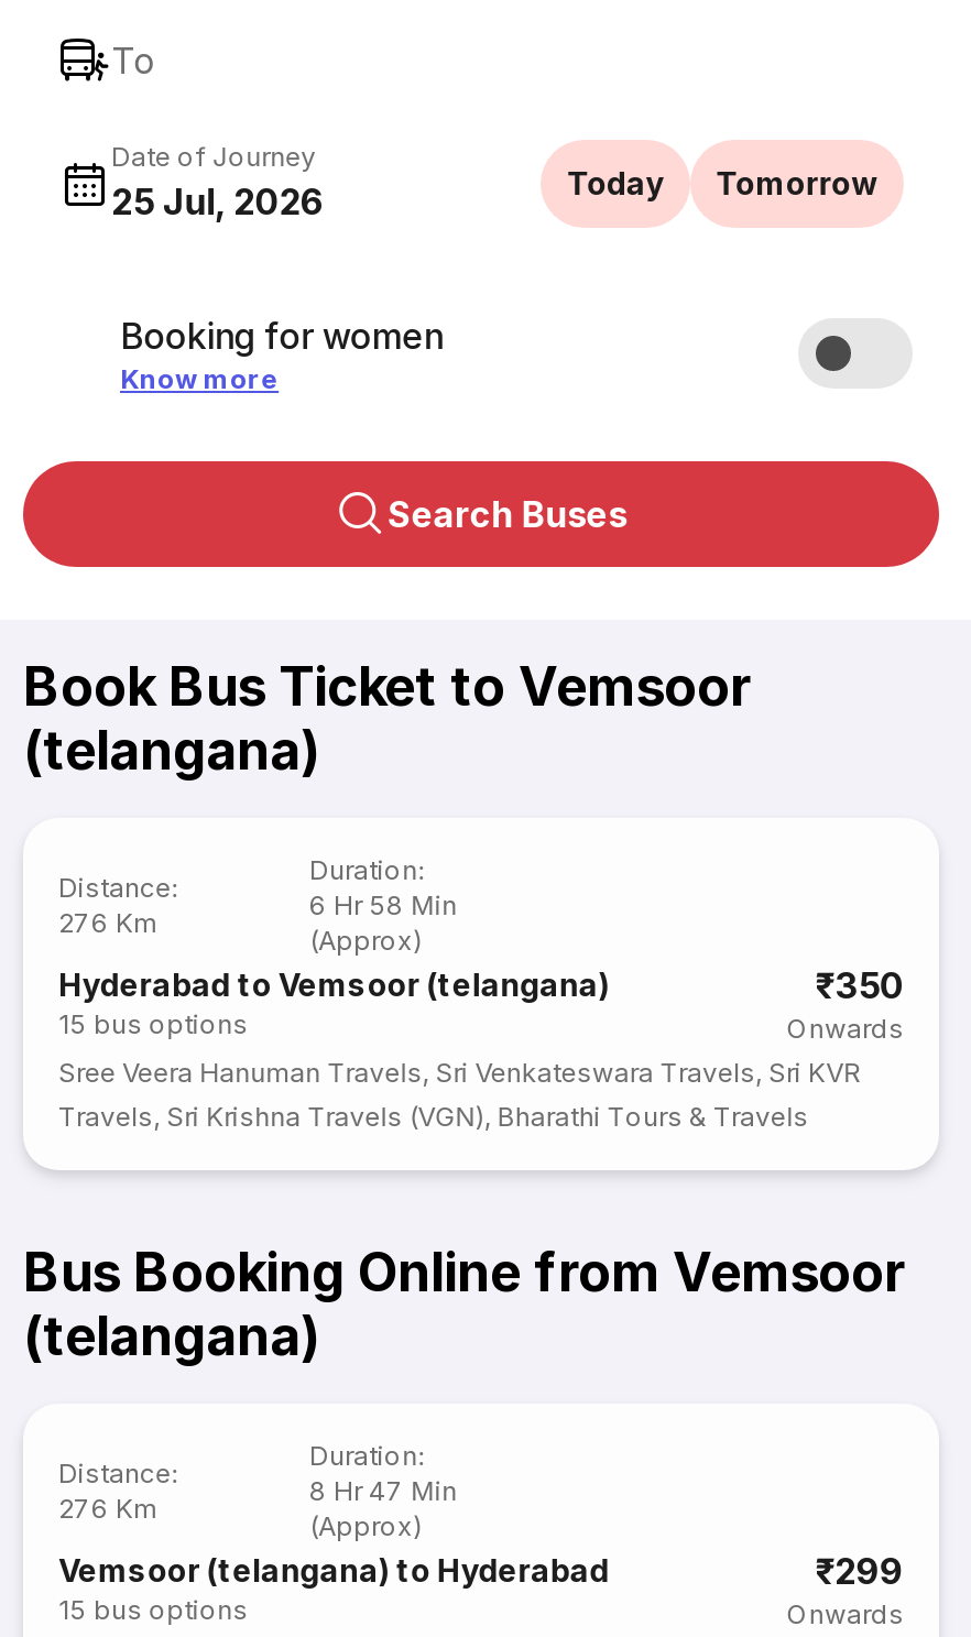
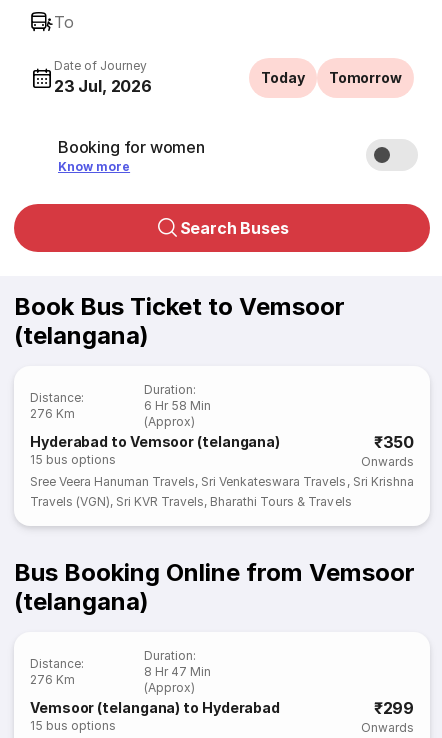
- 25 Jul, 2026
+ 23 Jul, 2026

- Sree Veera Hanuman Travels, Sri Venkateswara Travels, Sri KVR
+ Sree Veera Hanuman Travels, Sri Venkateswara Travels, Sri Krishna

- Travels, Sri Krishna Travels (VGN), Bharathi Tours & Travels
+ Travels (VGN), Sri KVR Travels, Bharathi Tours & Travels
